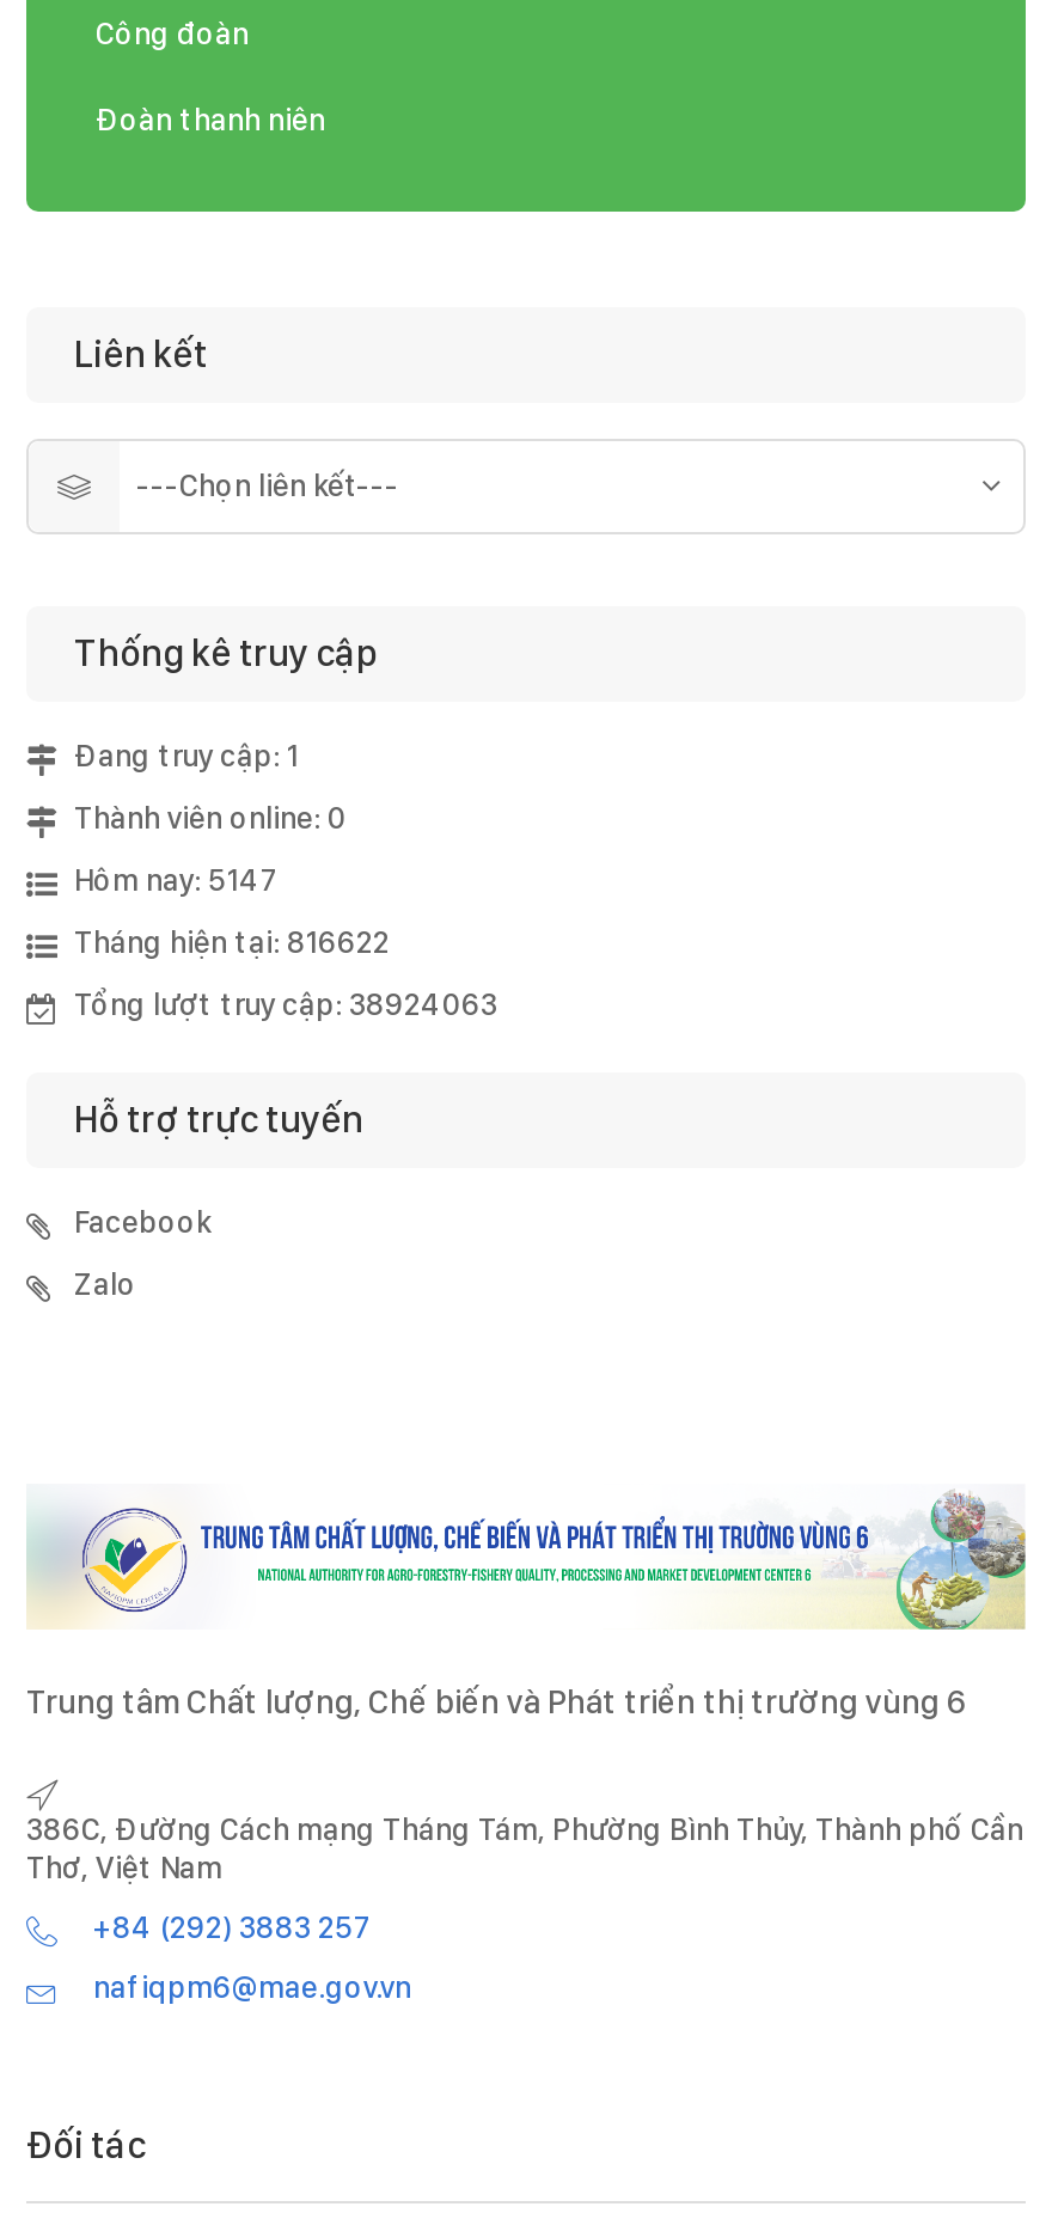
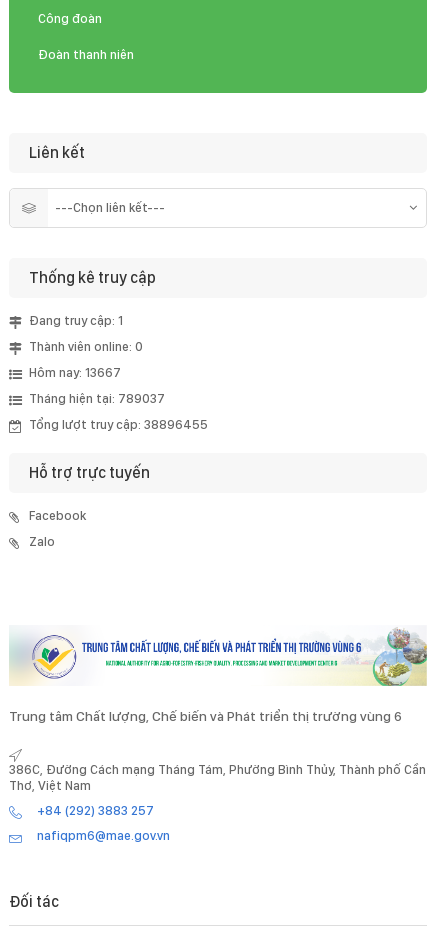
- Hôm nay: 5147
+ Hôm nay: 13667

- Tháng hiện tại: 816622
+ Tháng hiện tại: 789037

- Tổng lượt truy cập: 38924063
+ Tổng lượt truy cập: 38896455
